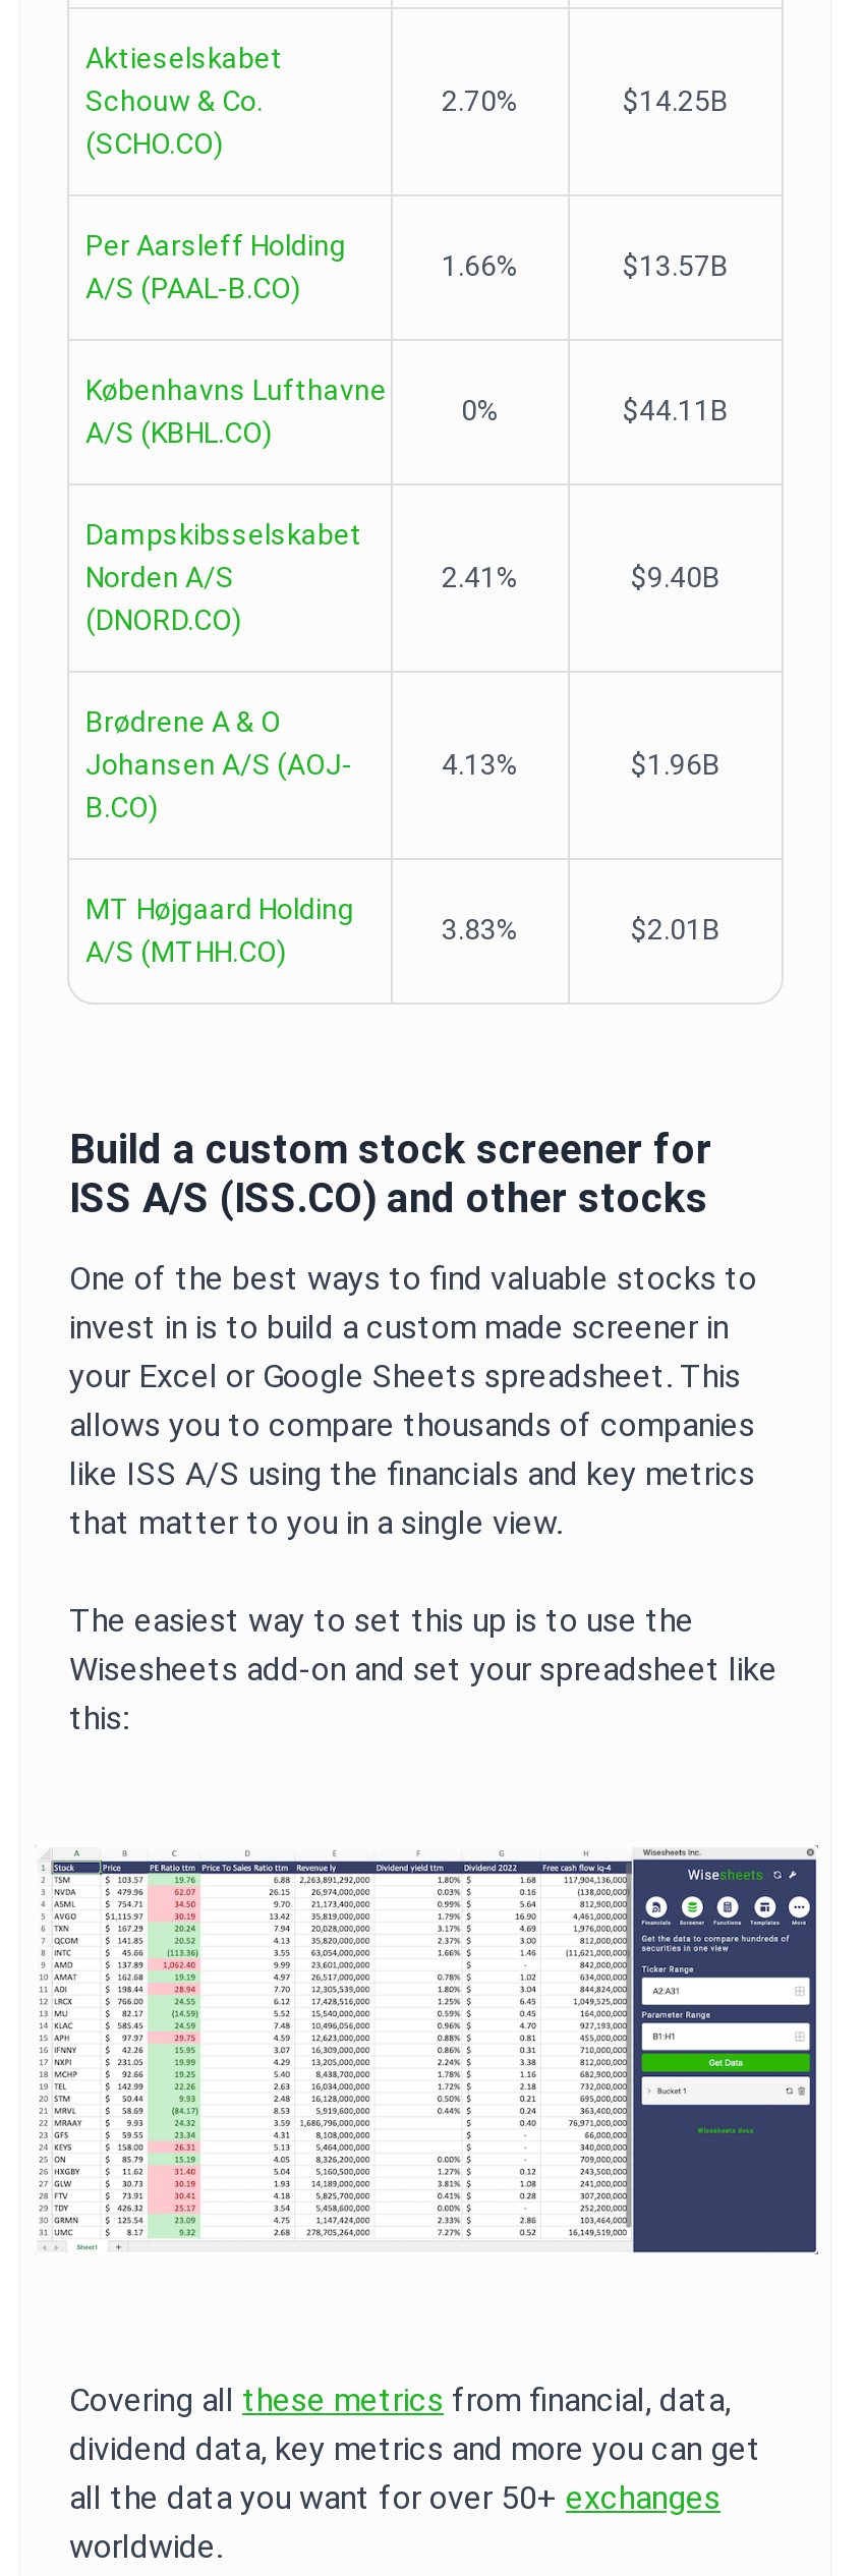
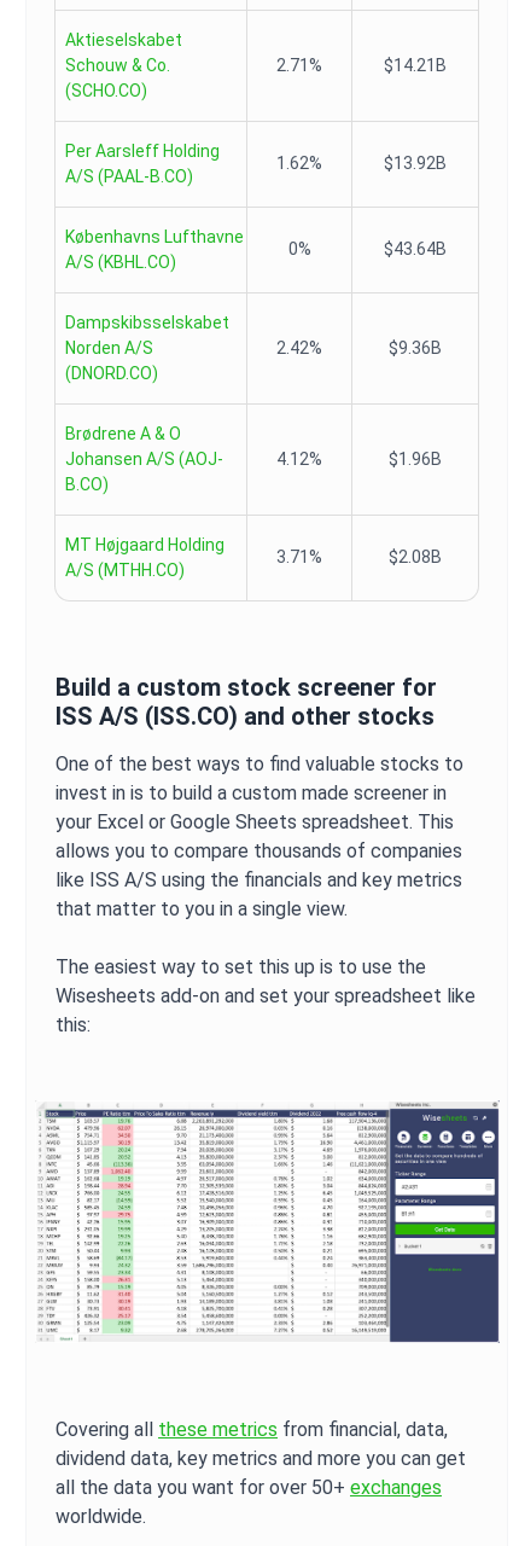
- 2.70%
- $14.25B
+ 2.71%
+ $14.21B

- 1.66%
- $13.57B
+ 1.62%
+ $13.92B

- $44.11B
+ $43.64B

- 2.41%
- $9.40B
+ 2.42%
+ $9.36B

- 4.13%
+ 4.12%

- 3.83%
- $2.01B
+ 3.71%
+ $2.08B
